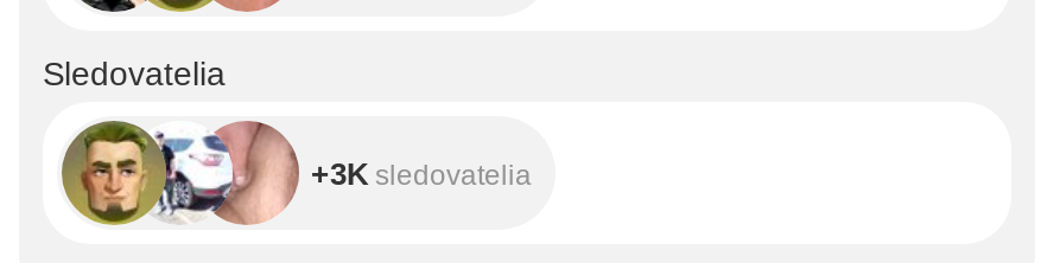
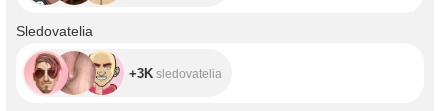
- [image]
+ [image]
